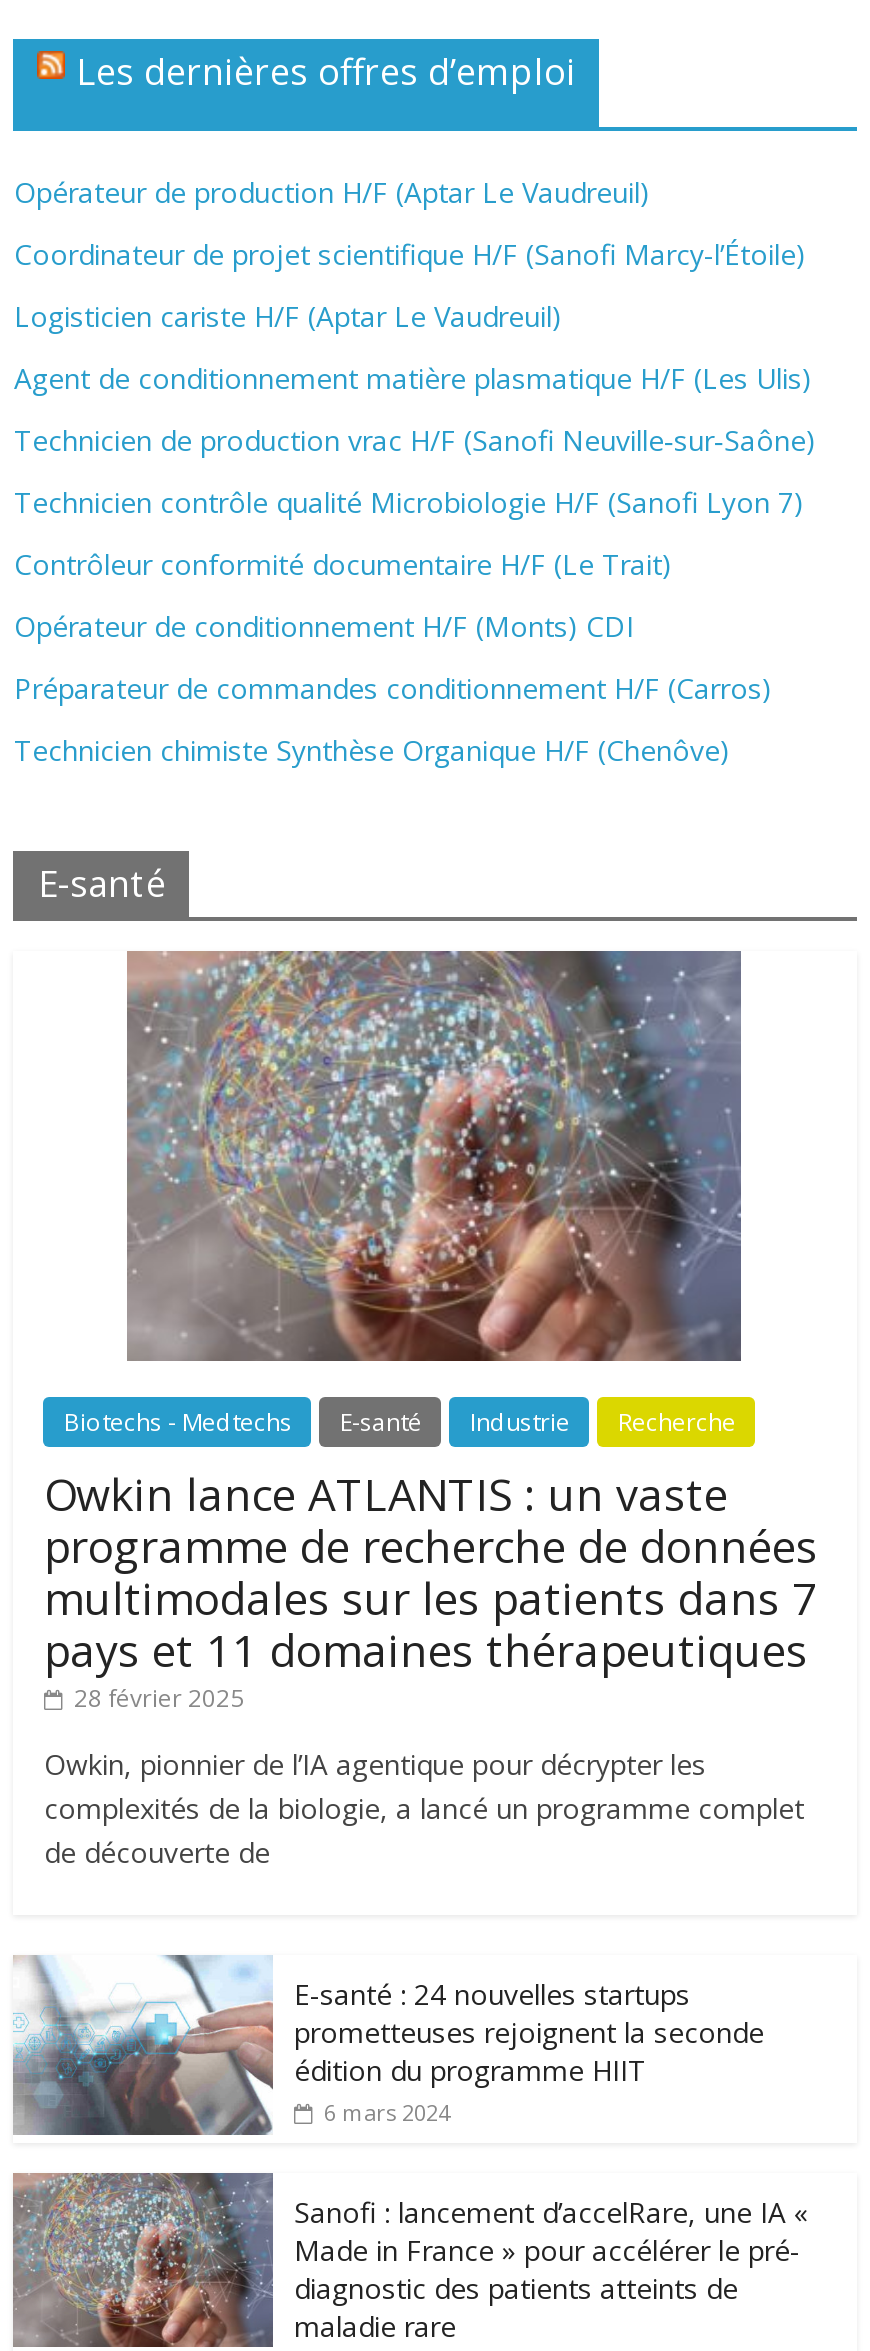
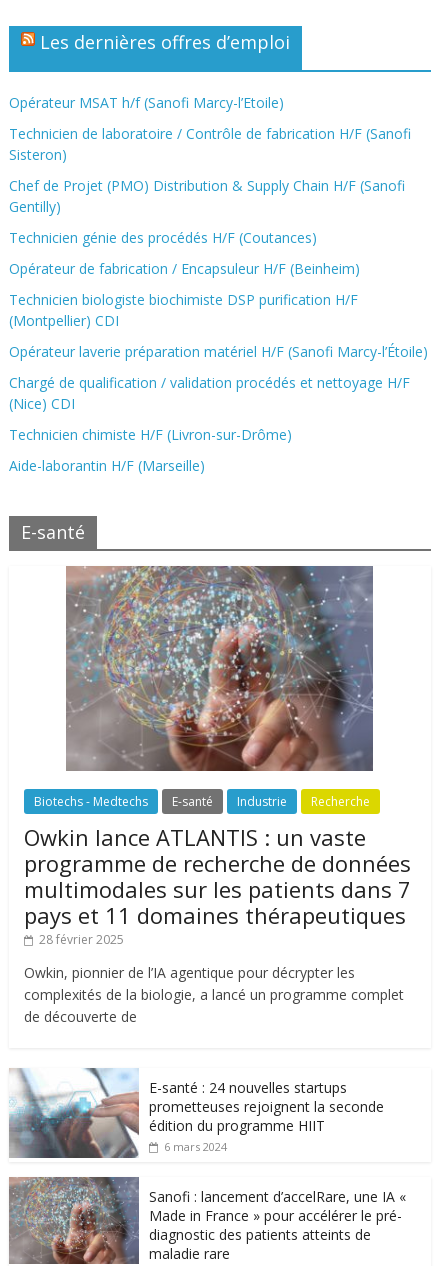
- Opérateur de production H/F (Aptar Le Vaudreuil)
+ Opérateur MSAT h/f (Sanofi Marcy-l’Etoile)

- Coordinateur de projet scientifique H/F (Sanofi Marcy-l’Étoile)
+ Technicien de laboratoire / Contrôle de fabrication H/F (Sanofi
+ Sisteron)

- Logisticien cariste H/F (Aptar Le Vaudreuil)
+ Chef de Projet (PMO) Distribution & Supply Chain H/F (Sanofi
+ Gentilly)

- Agent de conditionnement matière plasmatique H/F (Les Ulis)
+ Technicien génie des procédés H/F (Coutances)

- Technicien de production vrac H/F (Sanofi Neuville‑sur‑Saône)
+ Opérateur de fabrication / Encapsuleur H/F (Beinheim)

- Technicien contrôle qualité Microbiologie H/F (Sanofi Lyon 7)
+ Technicien biologiste biochimiste DSP purification H/F
+ (Montpellier) CDI

- Contrôleur conformité documentaire H/F (Le Trait)
+ Opérateur laverie préparation matériel H/F (Sanofi Marcy-l’Étoile)

- Opérateur de conditionnement H/F (Monts) CDI
+ Chargé de qualification / validation procédés et nettoyage H/F
+ (Nice) CDI

- Préparateur de commandes conditionnement H/F (Carros)
+ Technicien chimiste H/F (Livron-sur-Drôme)

- Technicien chimiste Synthèse Organique H/F (Chenôve)
+ Aide-laborantin H/F (Marseille)
